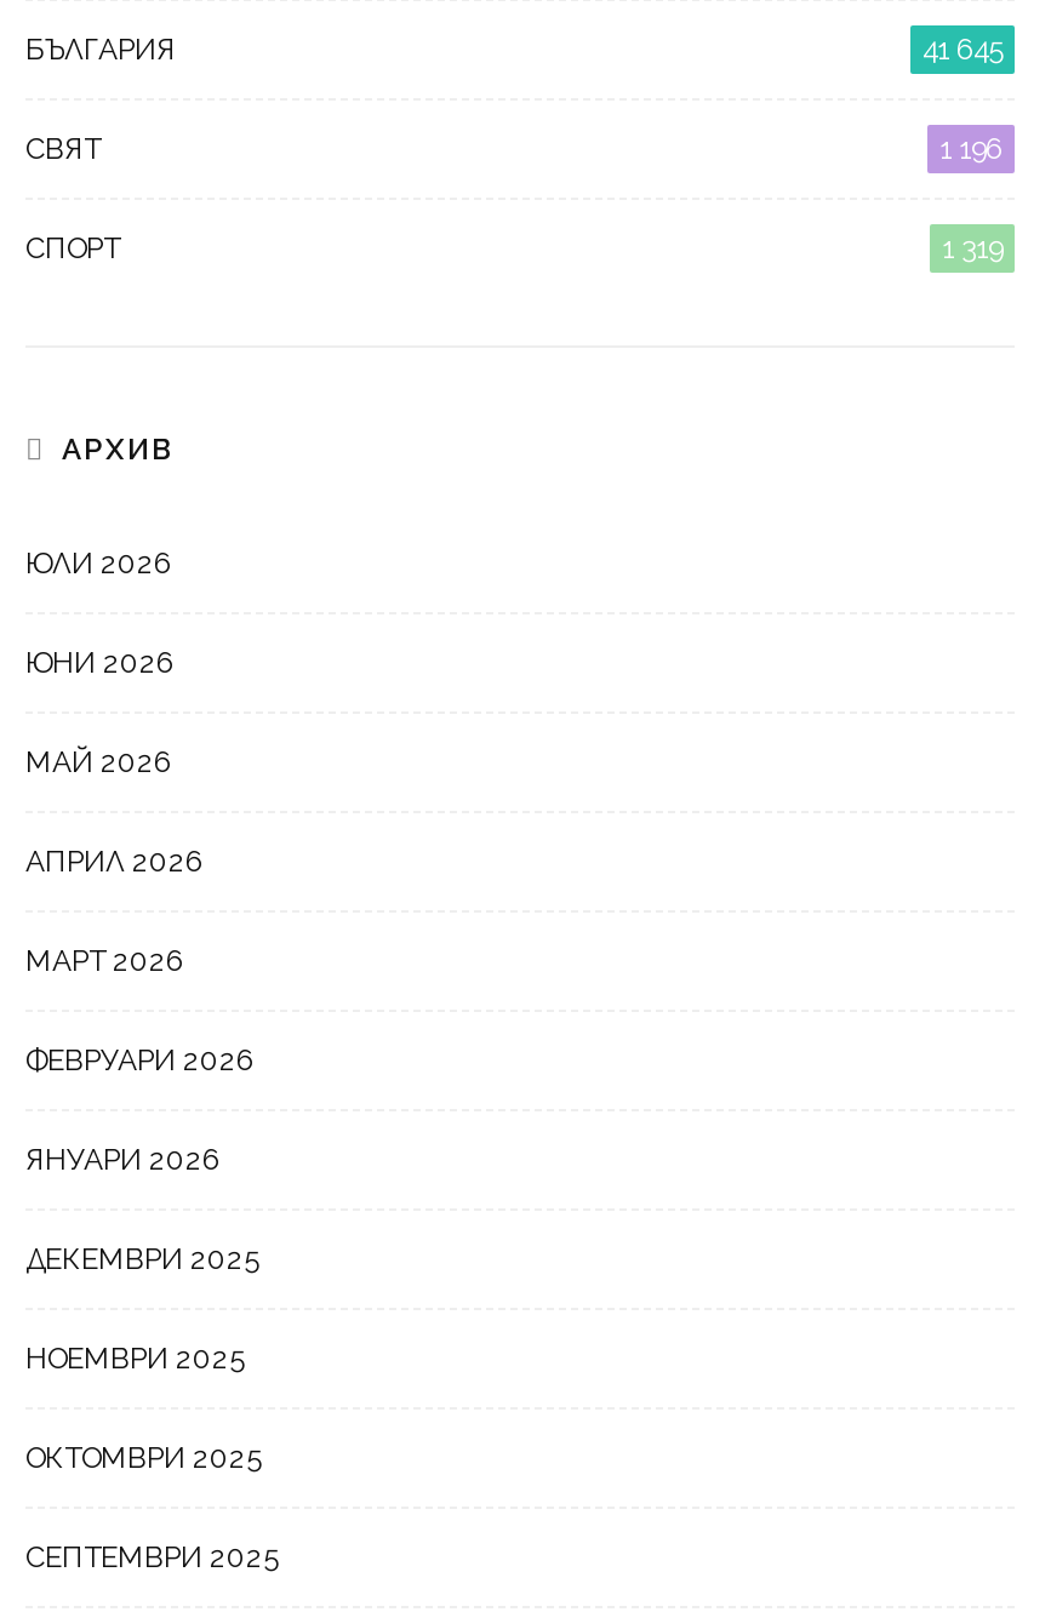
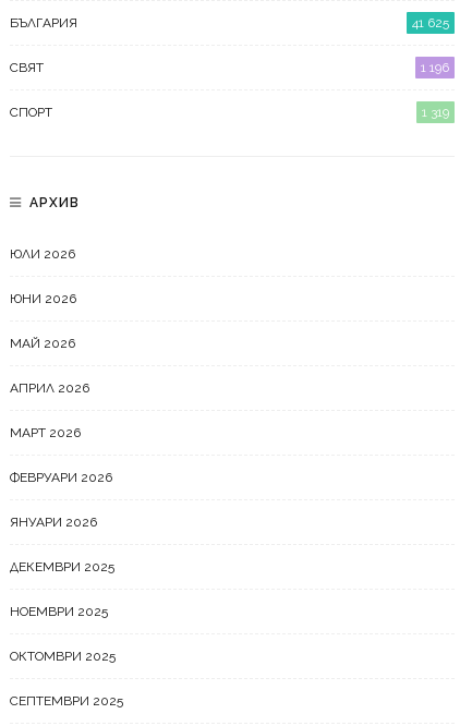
- 41 645
+ 41 625
